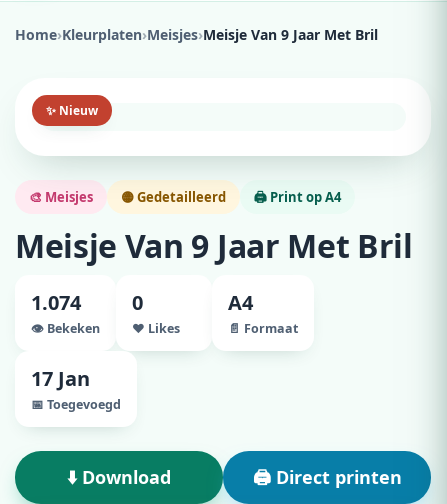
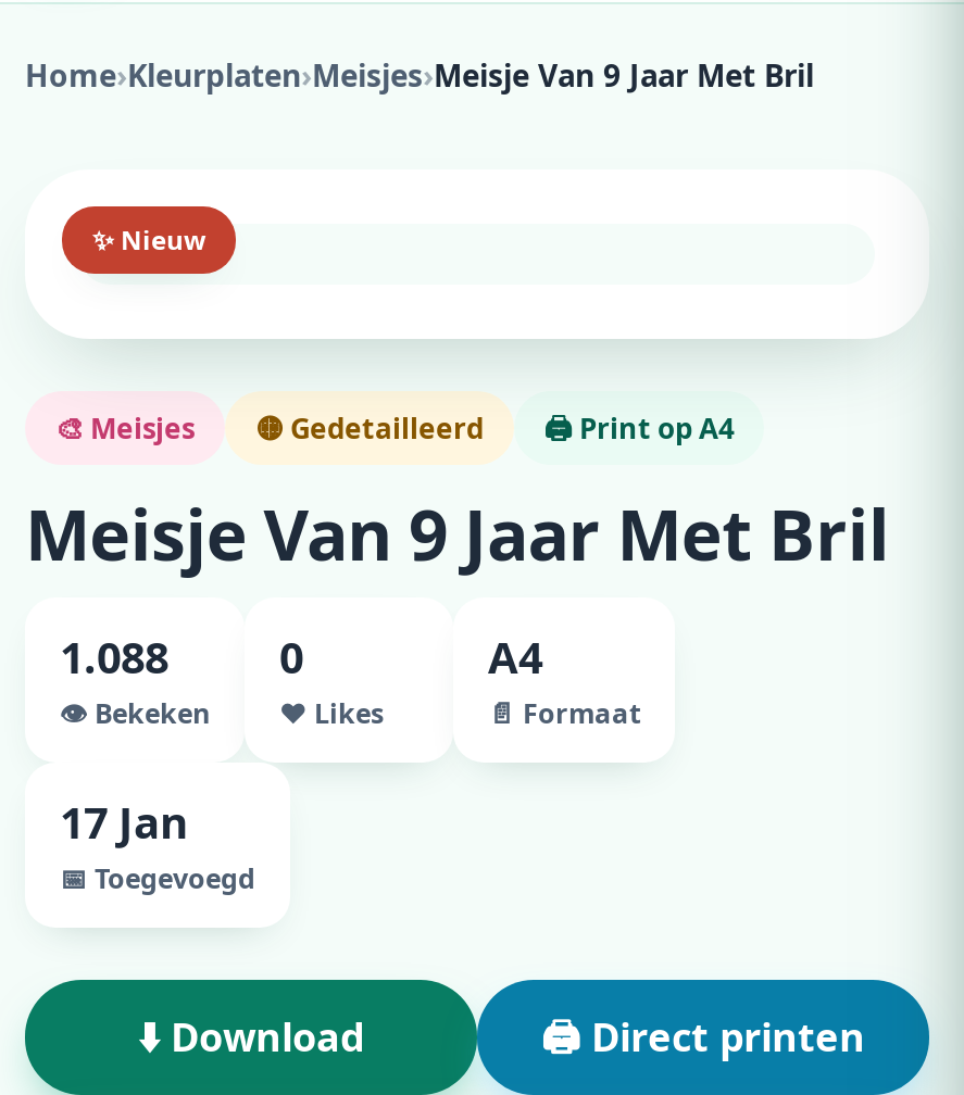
- 1.074 0
+ 1.088 0
